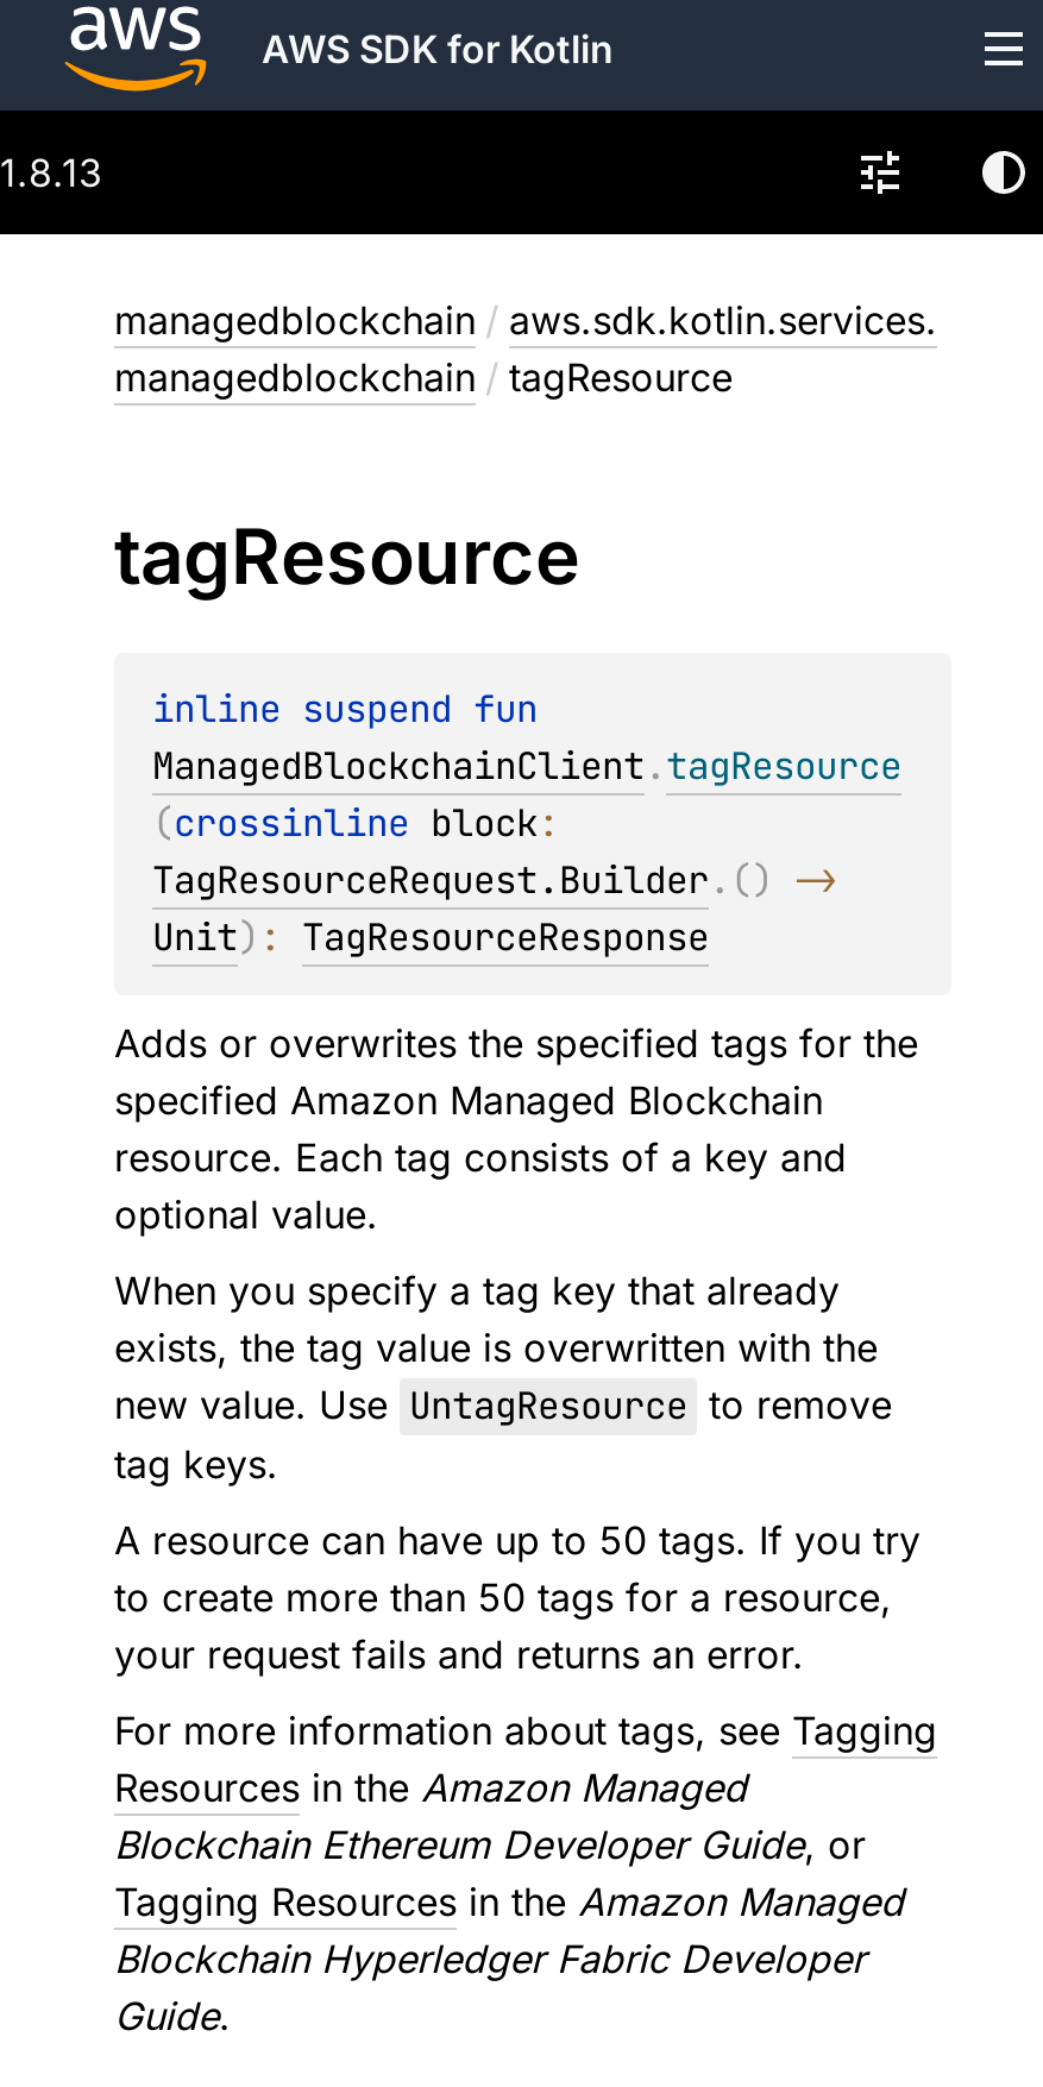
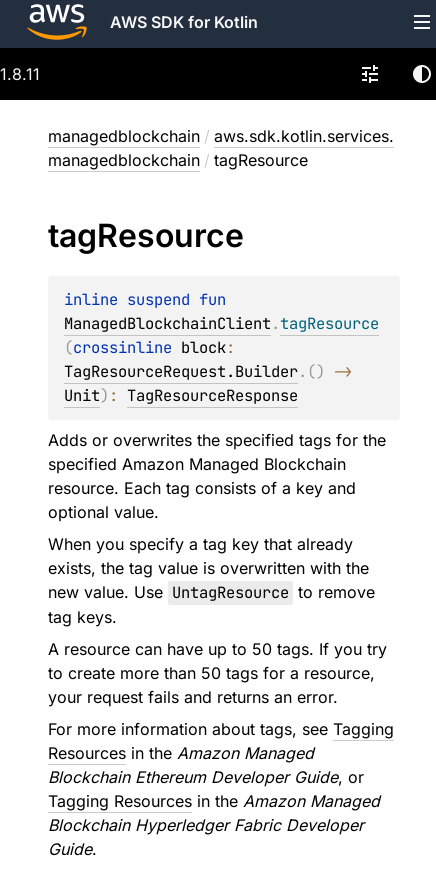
- 1.8.13
+ 1.8.11
